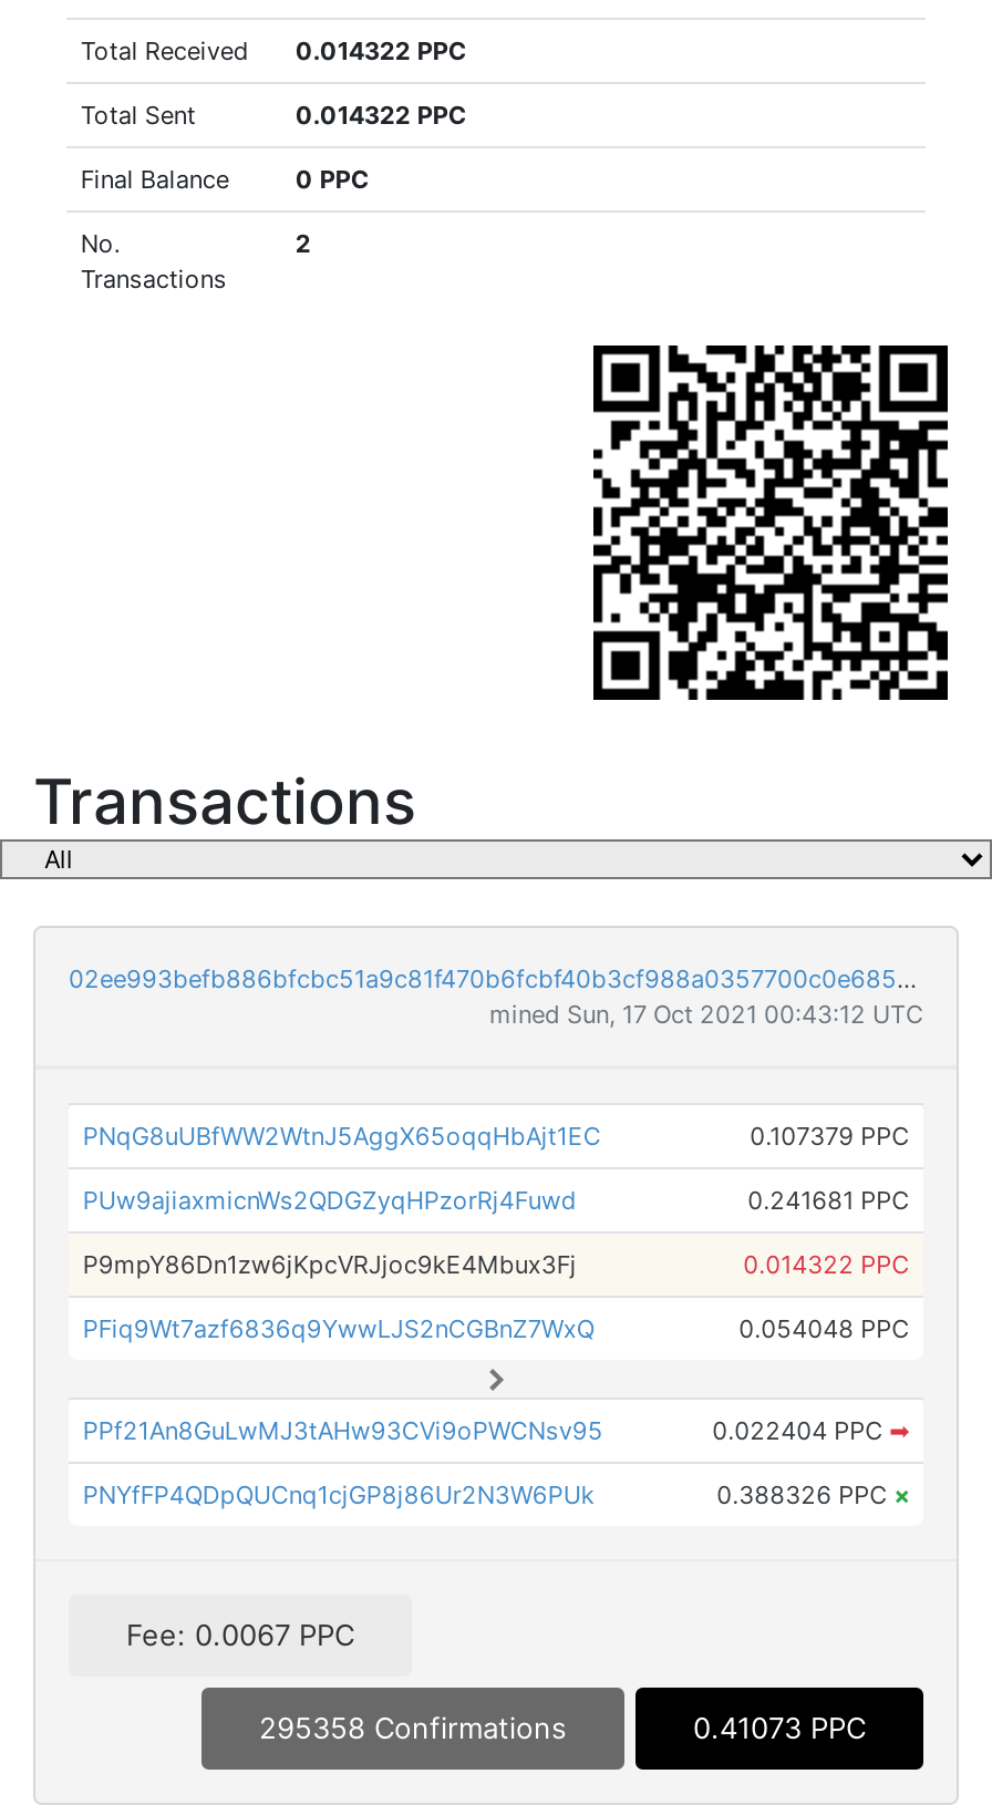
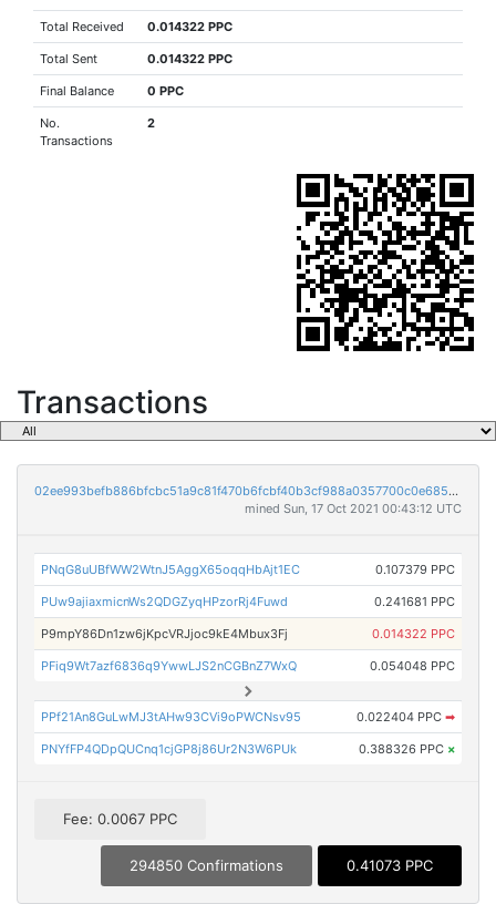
- 295358 Confirmations
+ 294850 Confirmations
